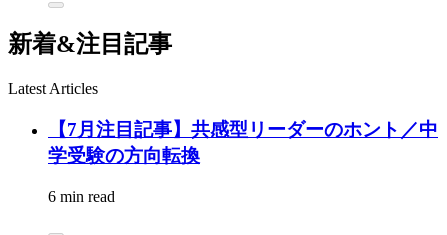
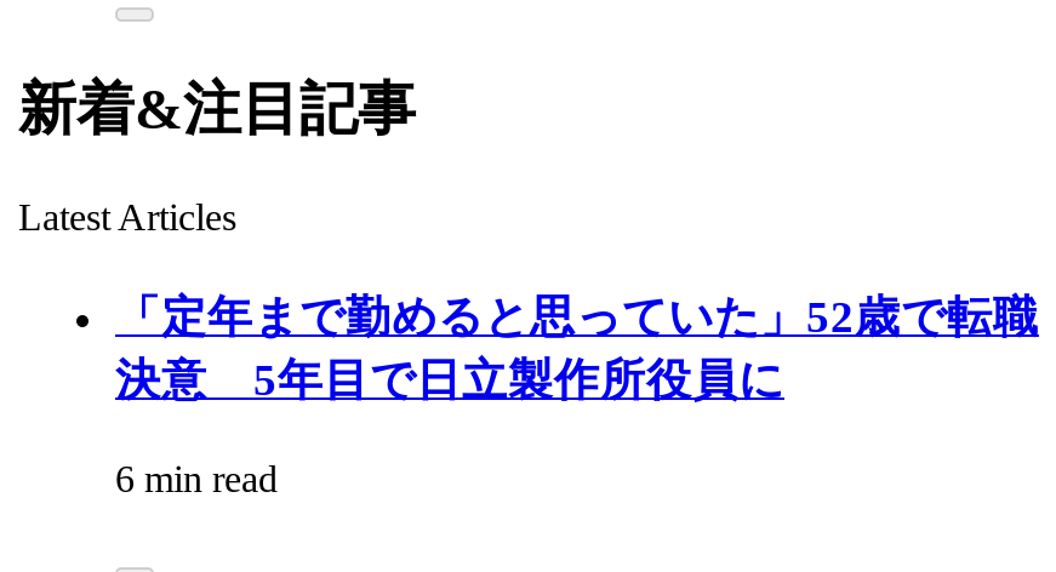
- 【7月注目記事】共感型リーダーのホント／中
- 学受験の方向転換
+ 「定年まで勤めると思っていた」52歳で転職
+ 決意 5年目で日立製作所役員に
